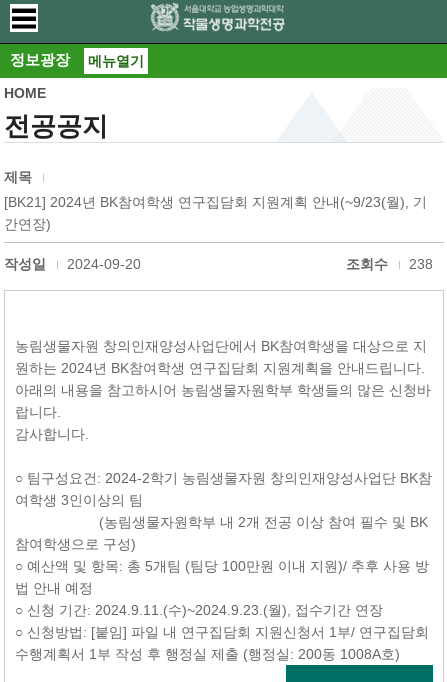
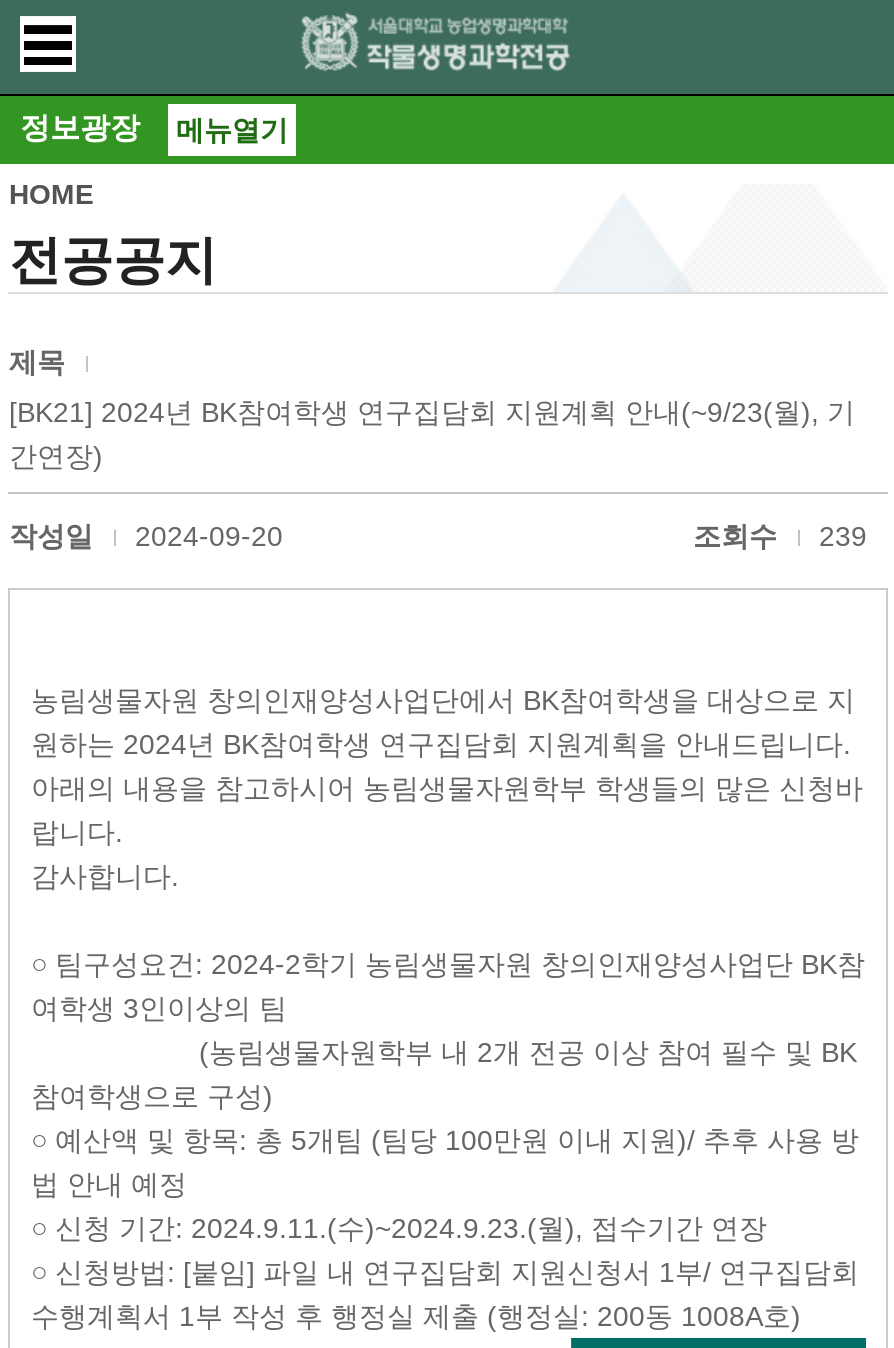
- 조회수 238
+ 조회수 239
